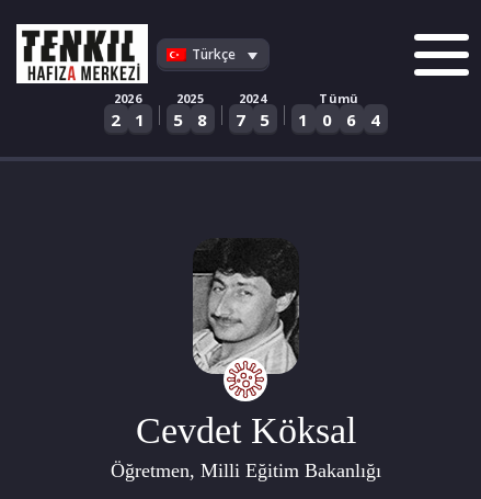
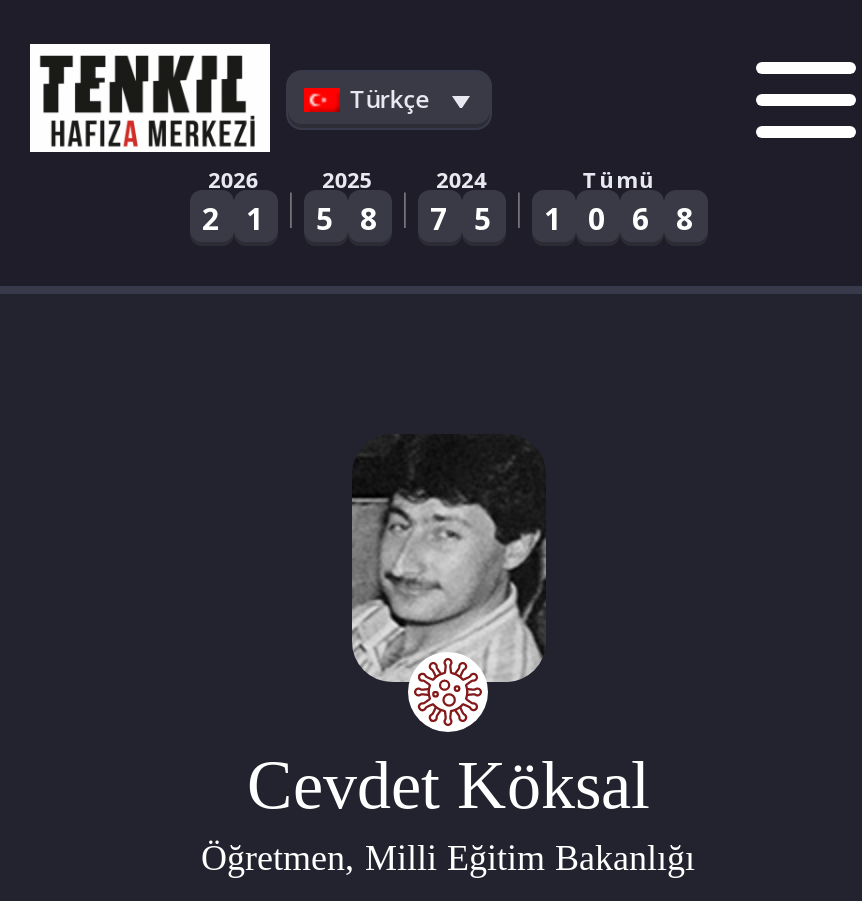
- 4
+ 8
